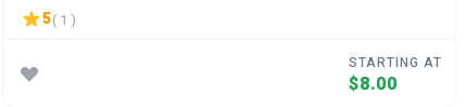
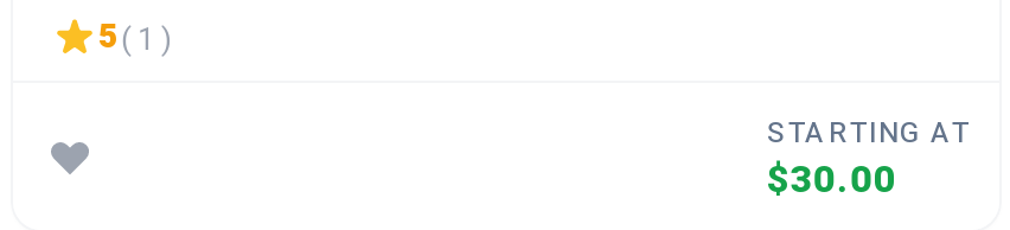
- $8.00
+ $30.00
